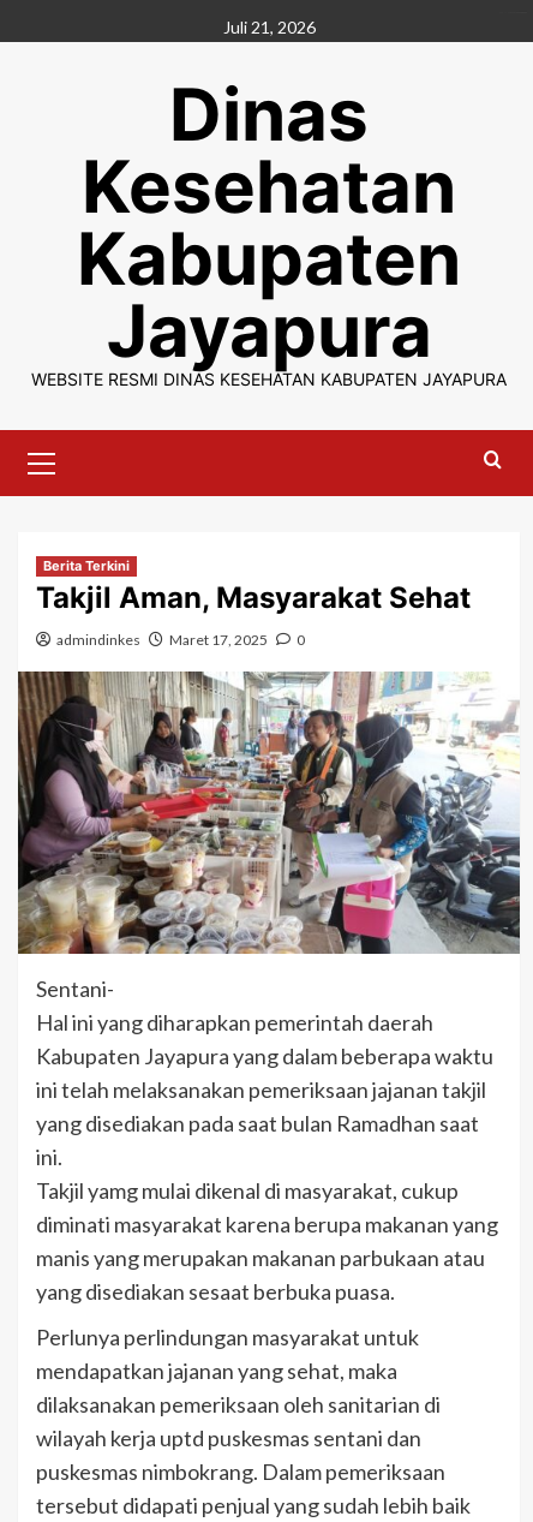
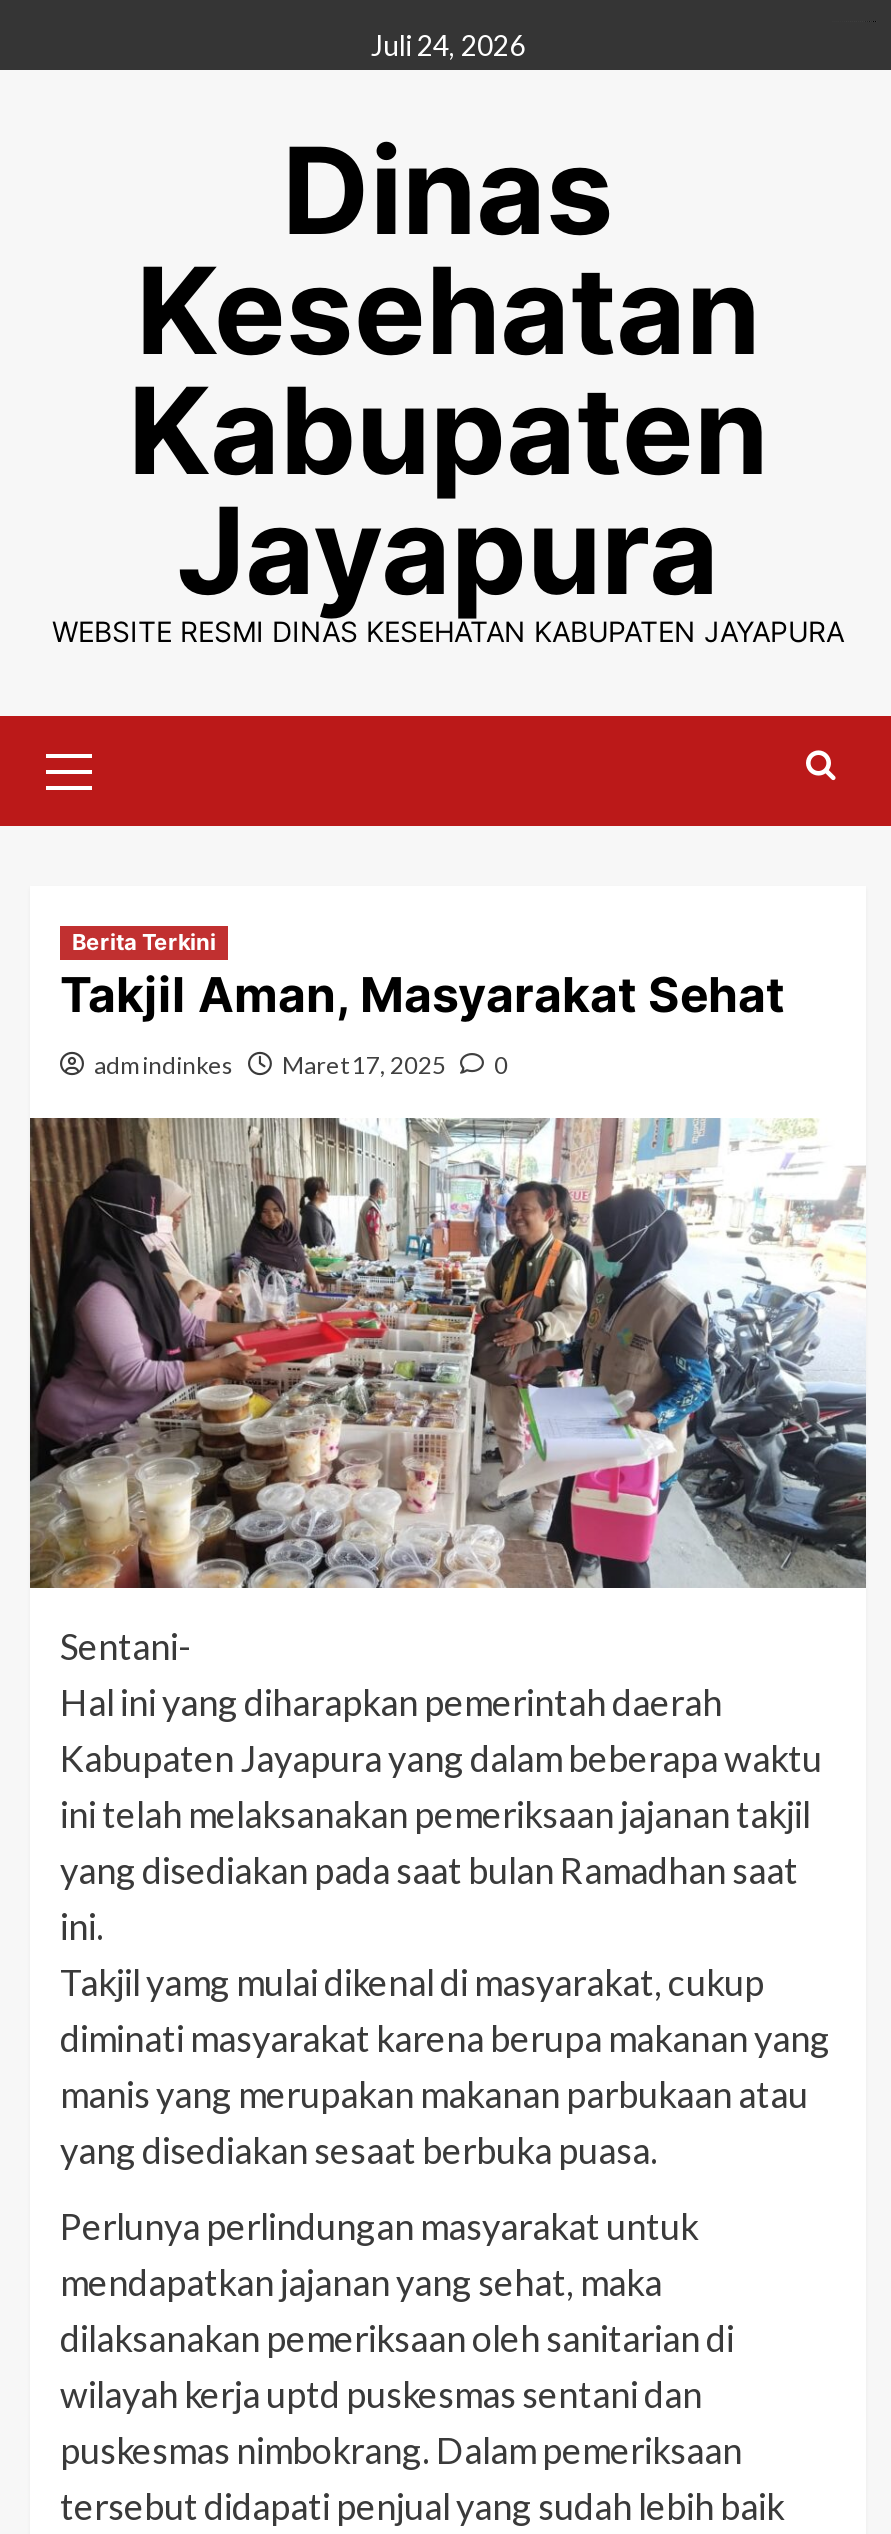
- Juli 21, 2026
+ Juli 24, 2026
